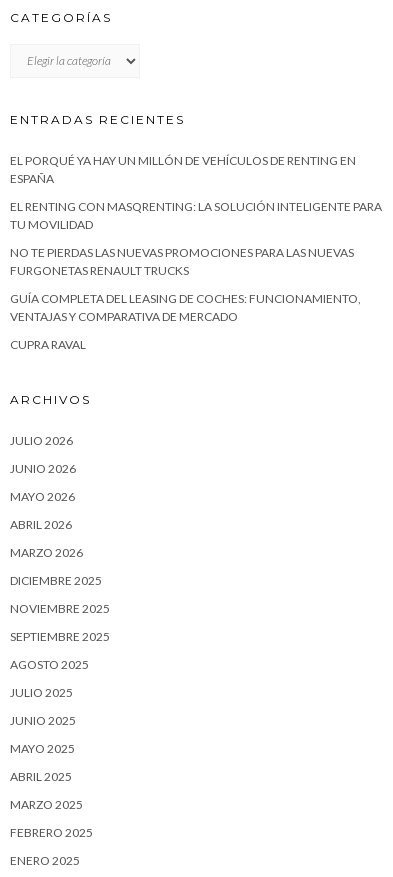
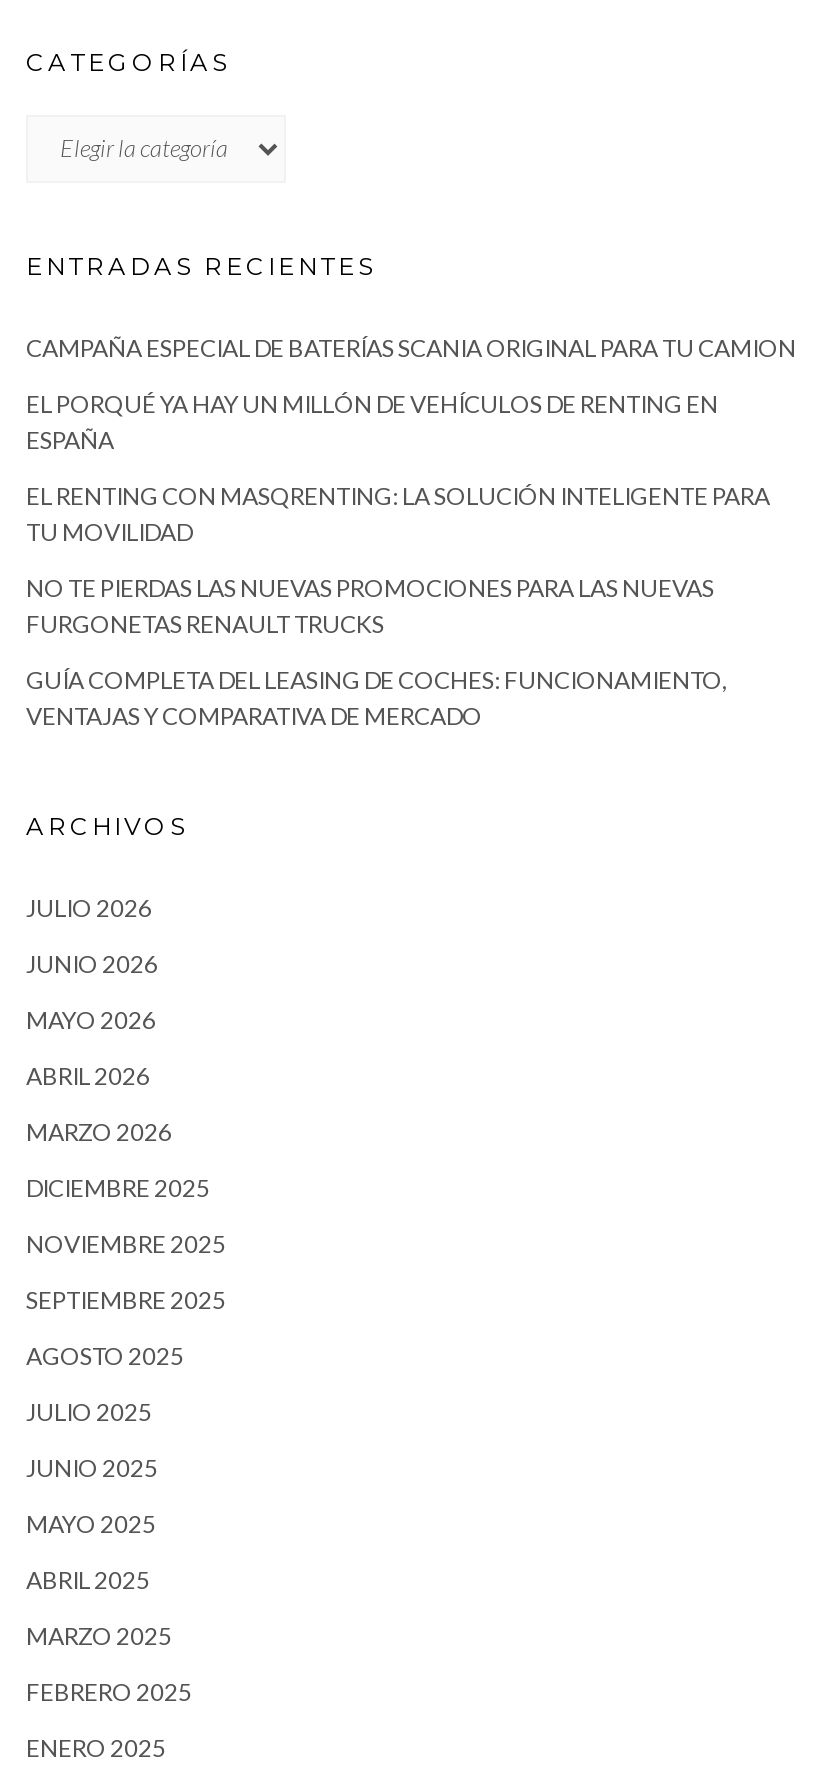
+ CAMPAÑA ESPECIAL DE BATERÍAS SCANIA ORIGINAL PARA TU CAMION

moved down: EL PORQUÉ YA HAY UN MILLÓN DE VEHÍCULOS DE RENTING EN | ESPAÑA | EL RENTING CON MASQRENTING: LA SOLUCIÓN INTELIGENTE PARA | TU MOVILIDAD | NO TE PIERDAS LAS NUEVAS PROMOCIONES PARA LAS NUEVAS | FURGONETAS RENAULT TRUCKS | GUÍA COMPLETA DEL LEASING DE COCHES: FUNCIONAMIENTO, | VENTAJAS Y COMPARATIVA DE MERCADO

- CUPRA RAVAL
